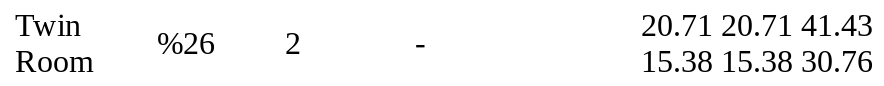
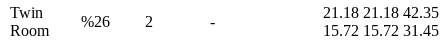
- 20.71
+ 21.18

- 20.71
+ 21.18

- 41.43
+ 42.35

- 15.38
+ 15.72

- 15.38
+ 15.72

- 30.76
+ 31.45
